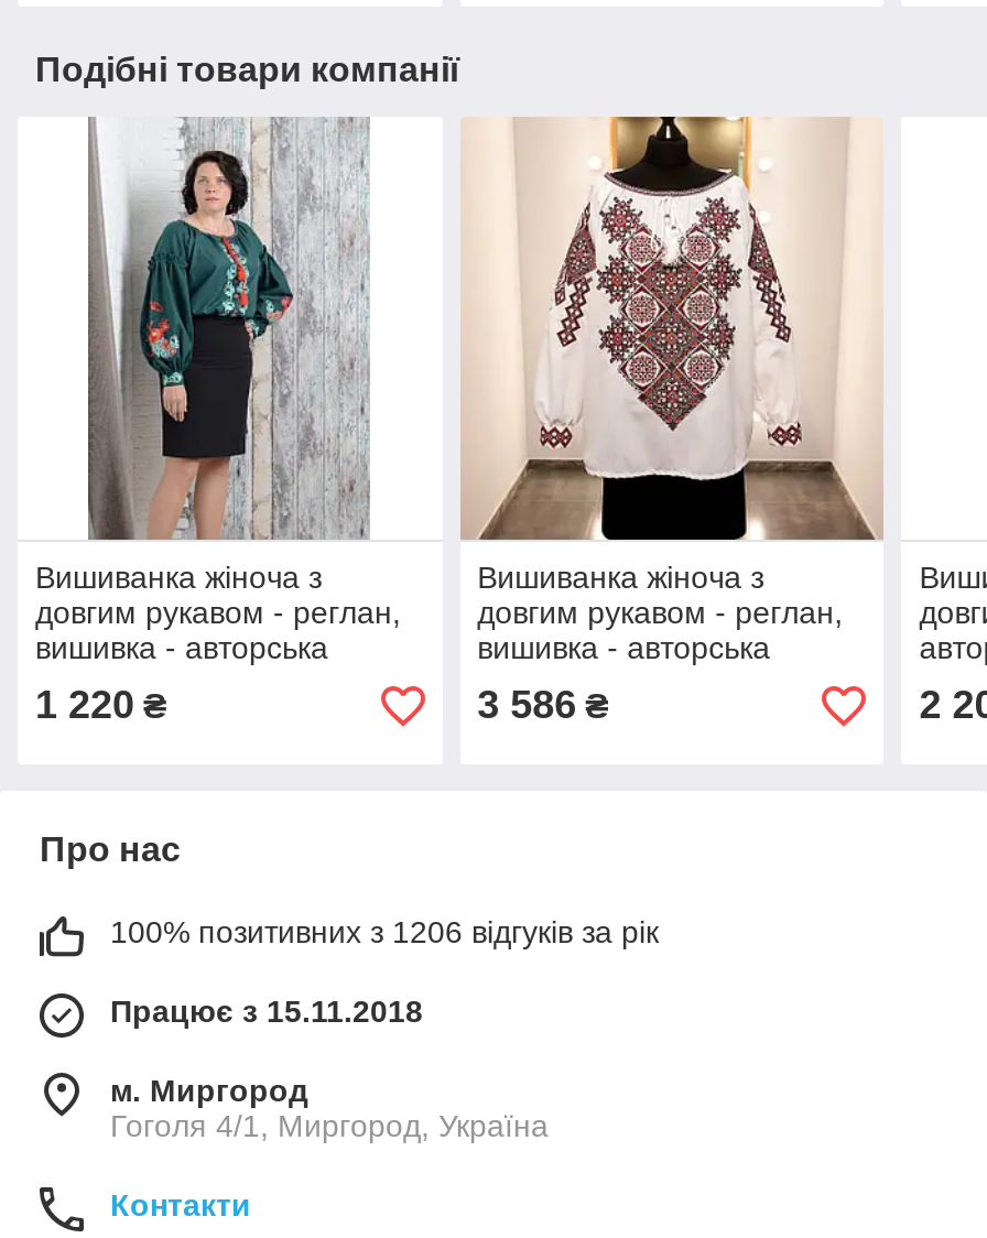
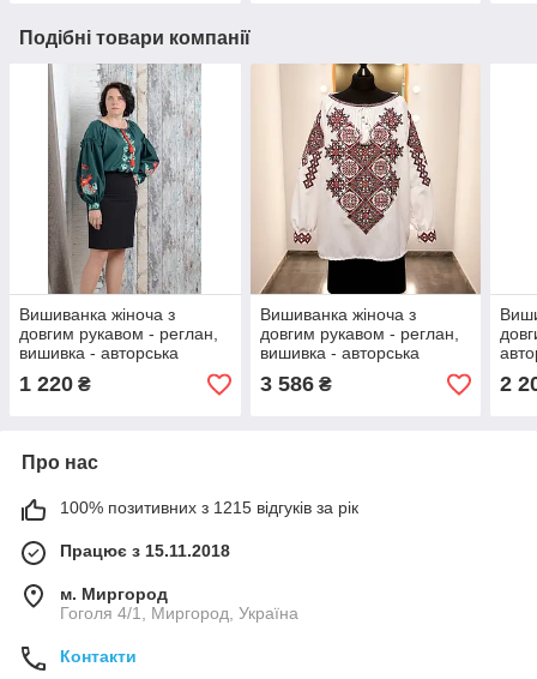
- 100% позитивних з 1206 відгуків за рік
+ 100% позитивних з 1215 відгуків за рік
